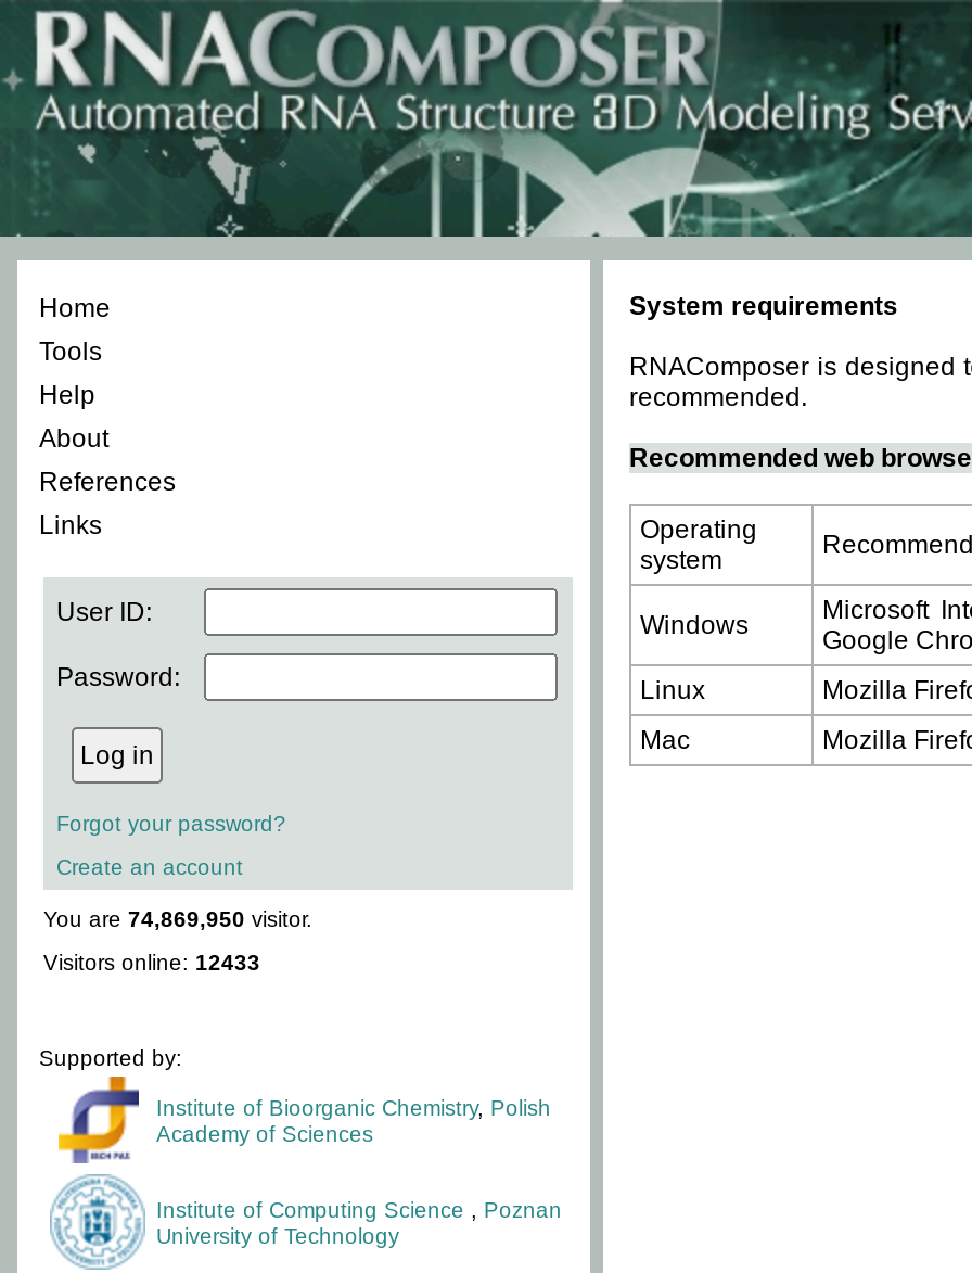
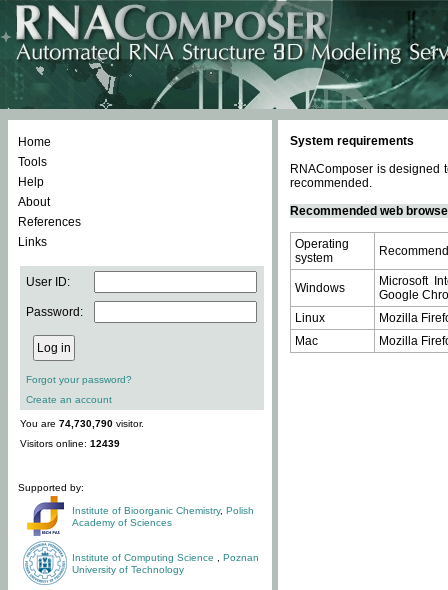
- You are 74,869,950 visitor.
+ You are 74,730,790 visitor.

- Visitors online: 12433
+ Visitors online: 12439
